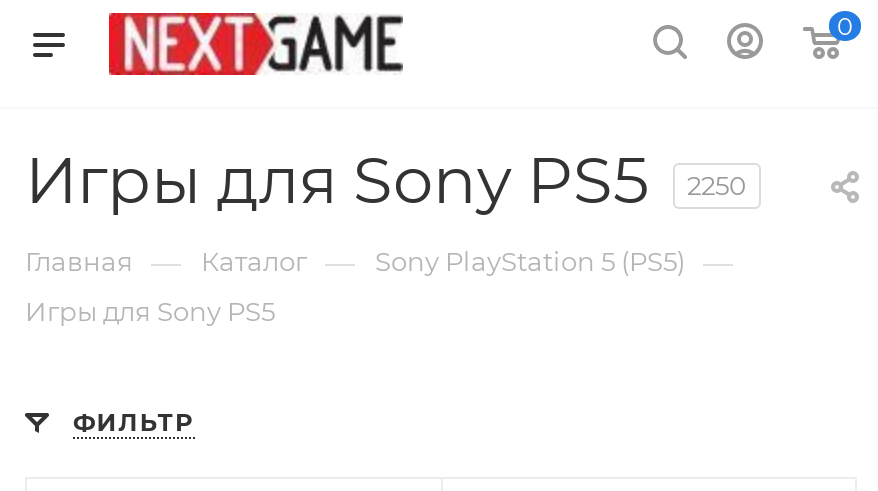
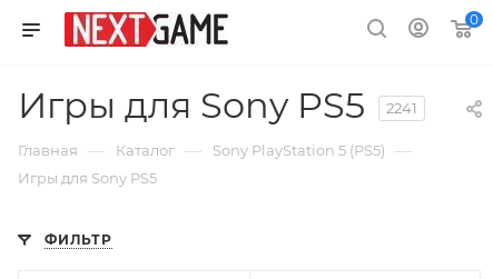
- 2250
+ 2241
